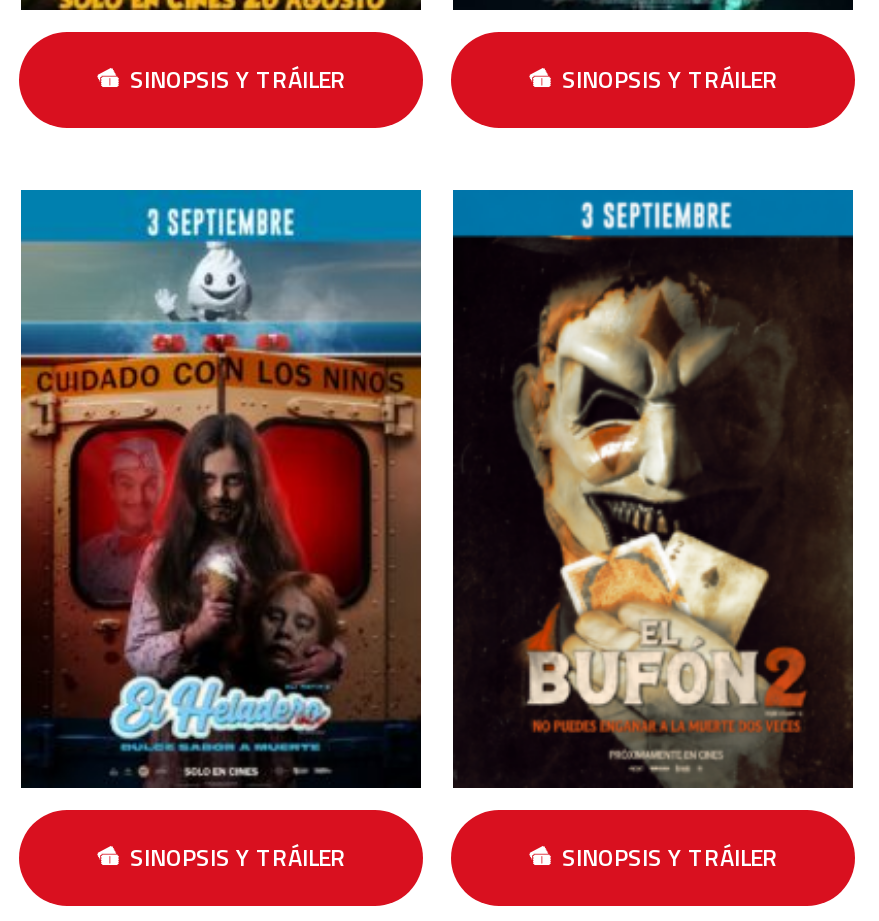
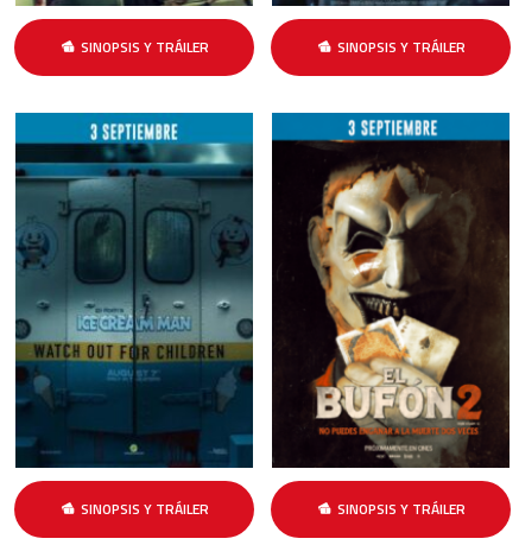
- [image]
+ [image]
